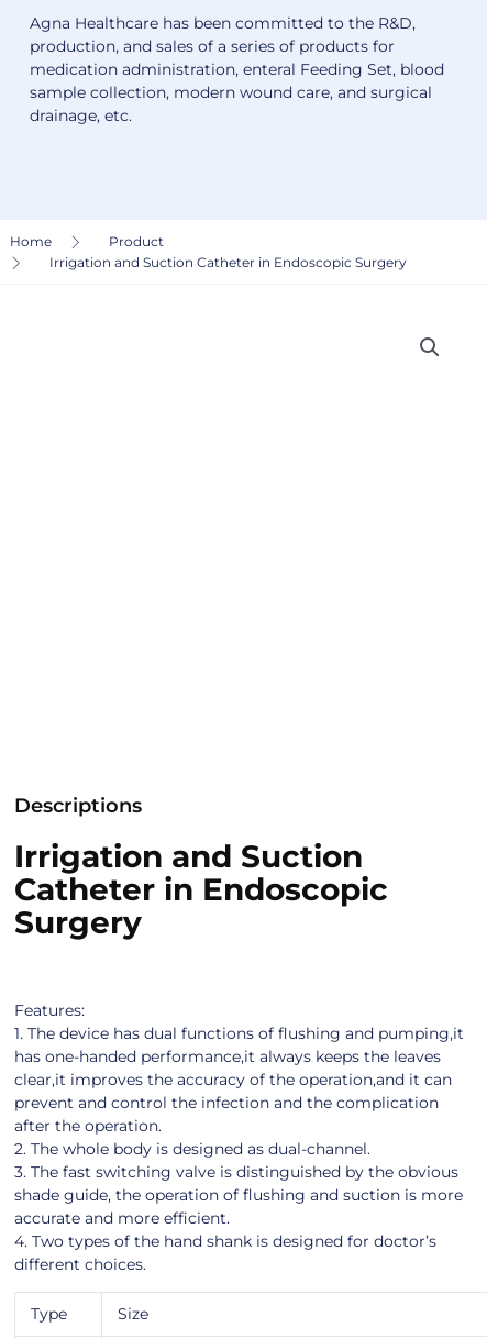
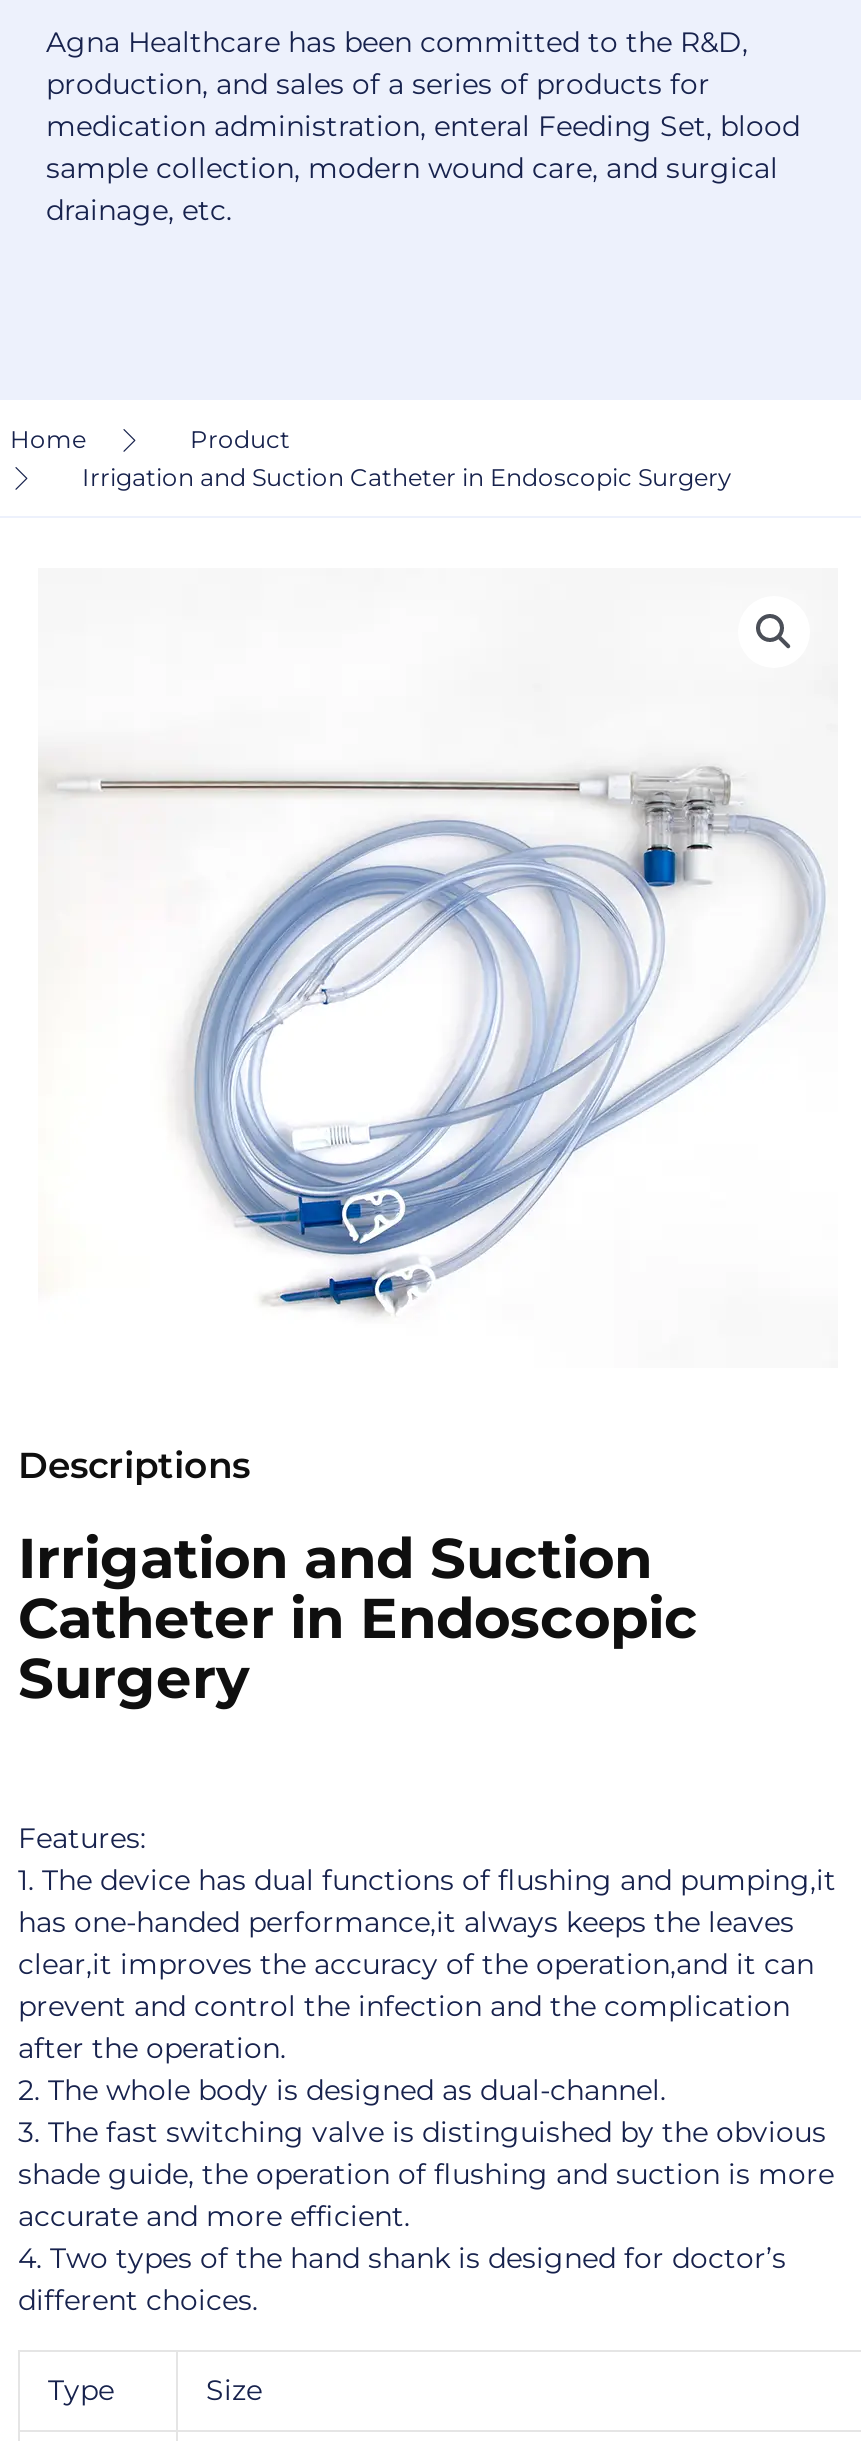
+ [image]
